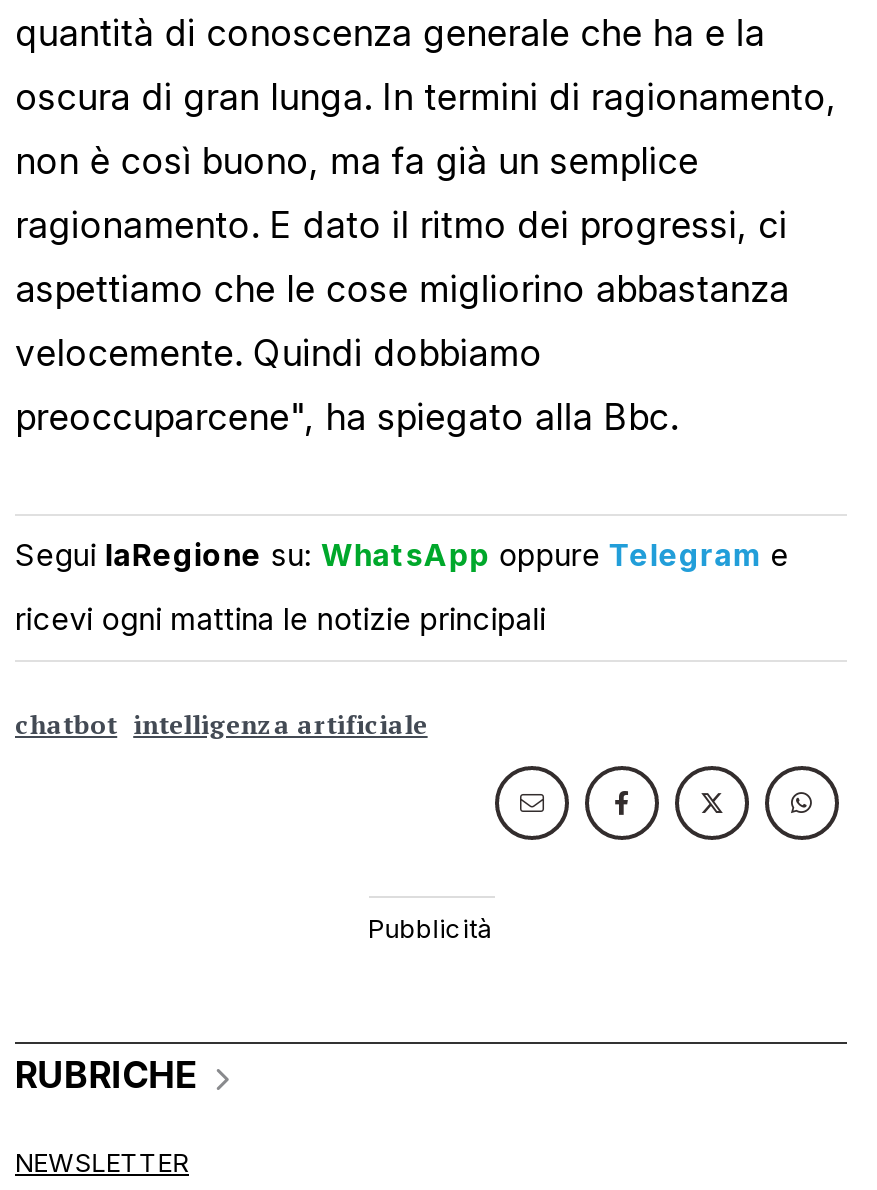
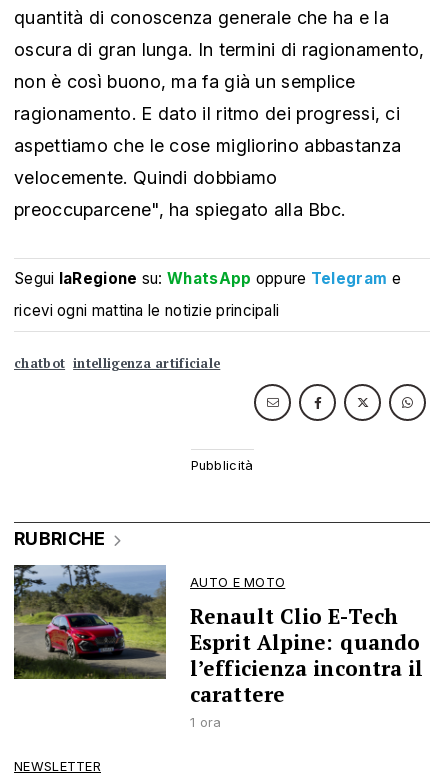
+ [image]
+ AUTO E MOTO
+ Renault Clio E-Tech
+ Esprit Alpine: quando
+ l’efficienza incontra il
+ carattere
+ 1 ora
